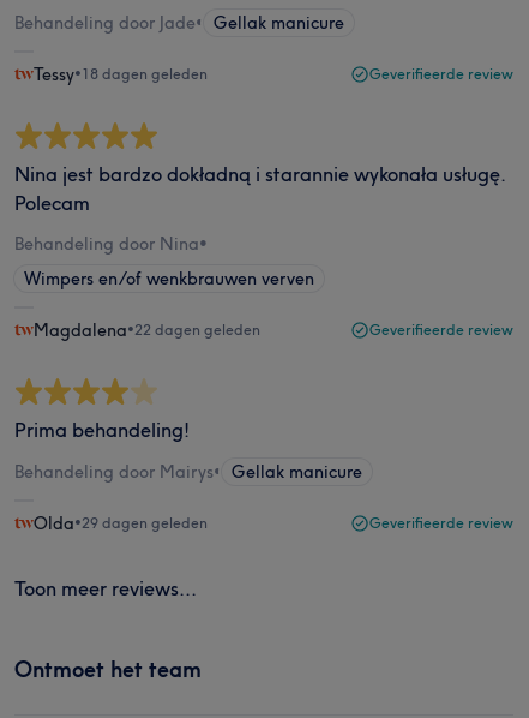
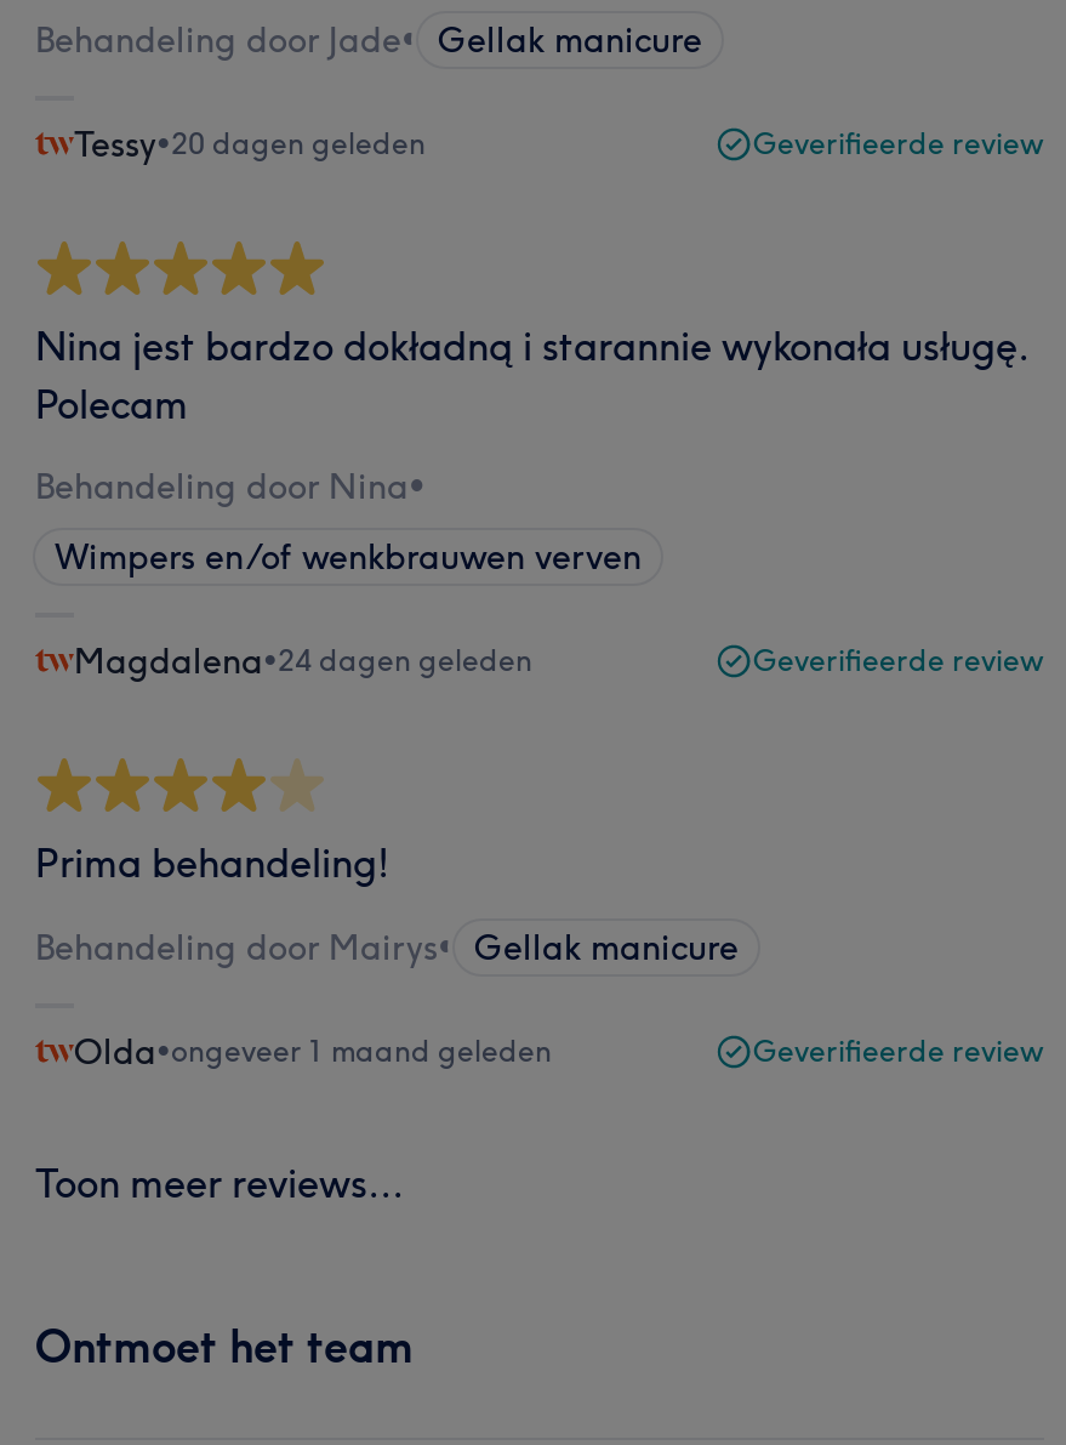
- Tessy•18 dagen geleden
+ Tessy•20 dagen geleden

- Magdalena•22 dagen geleden
+ Magdalena•24 dagen geleden

- Olda•29 dagen geleden
+ Olda•ongeveer 1 maand geleden
